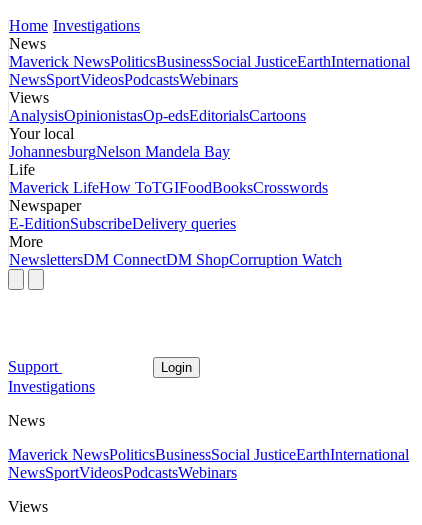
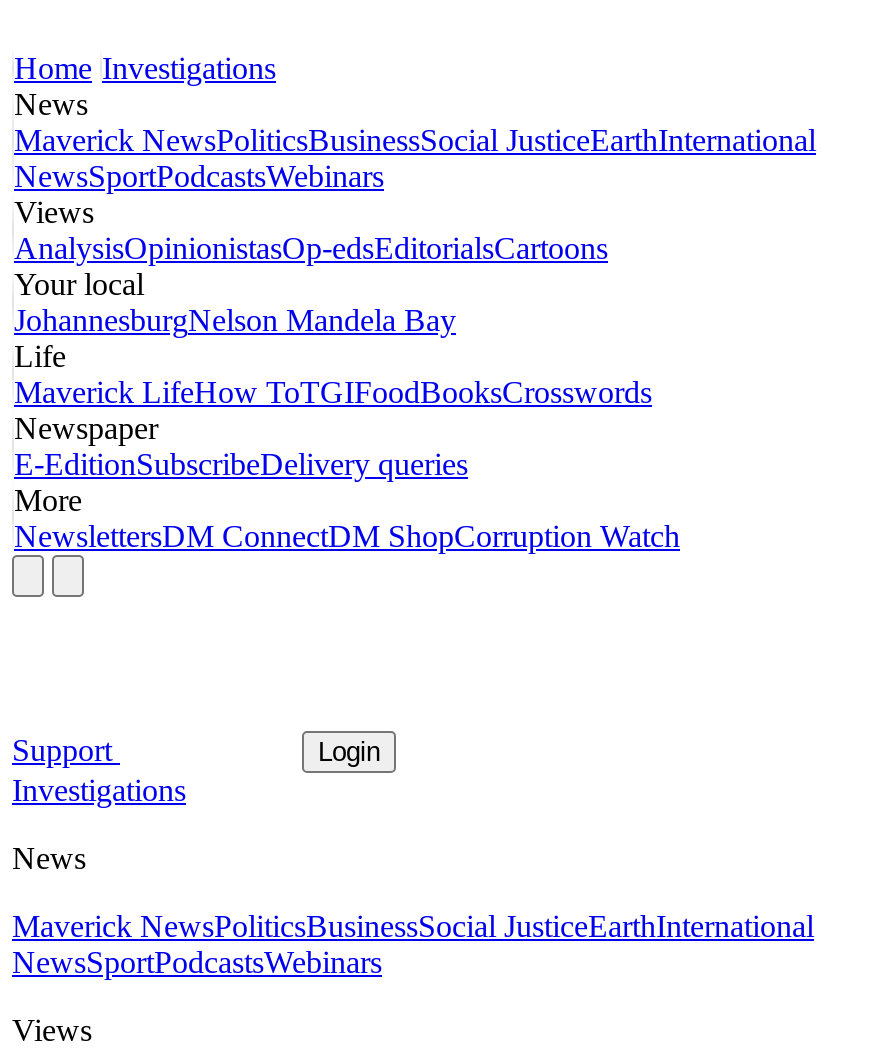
- NewsSportVideosPodcastsWebinars
+ NewsSportPodcastsWebinars

- NewsSportVideosPodcastsWebinars
+ NewsSportPodcastsWebinars
